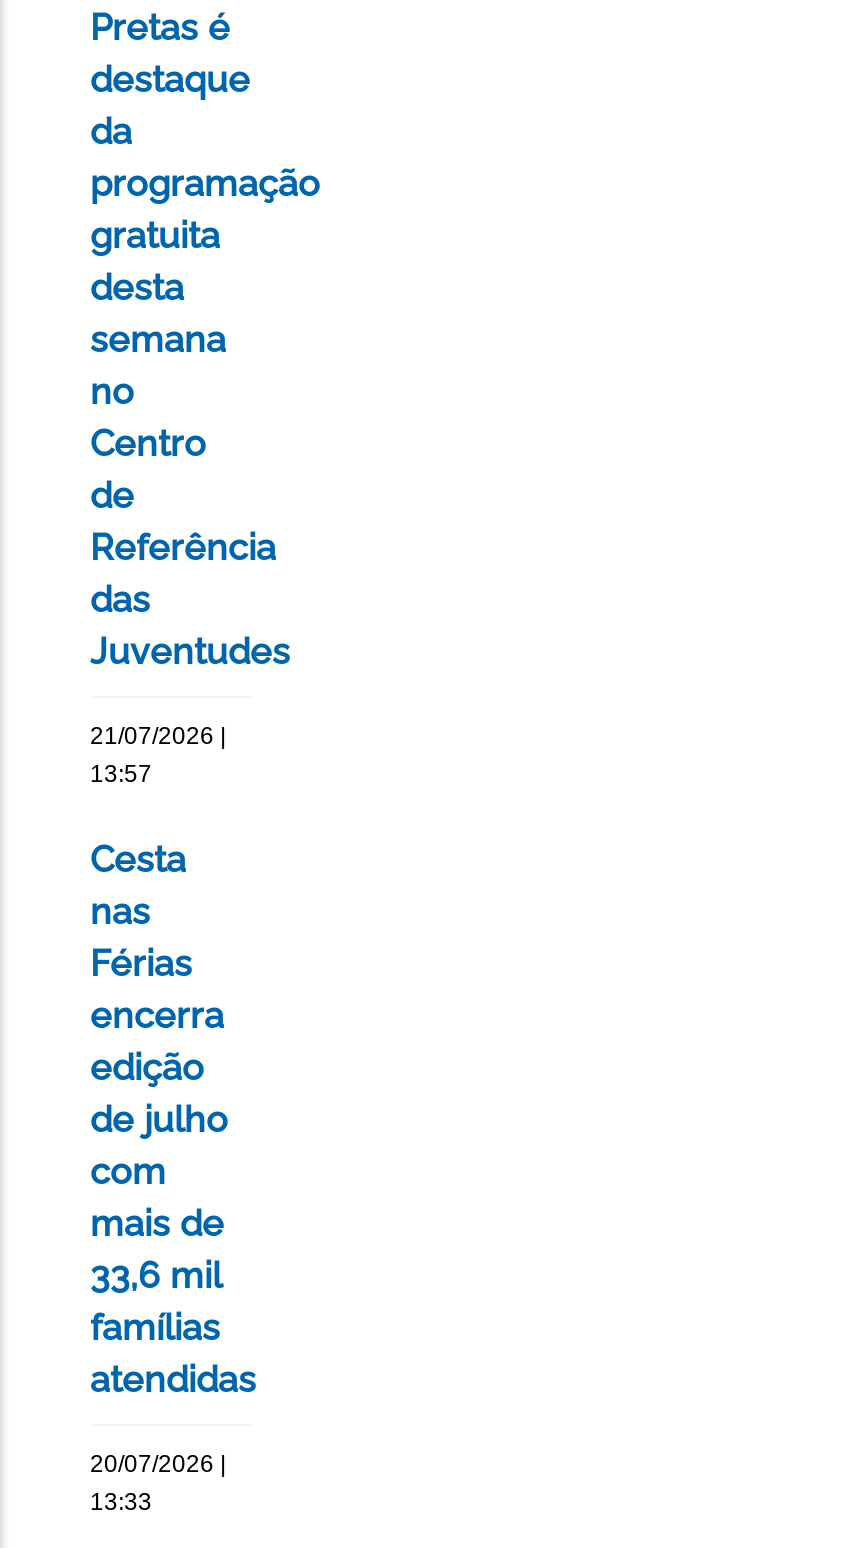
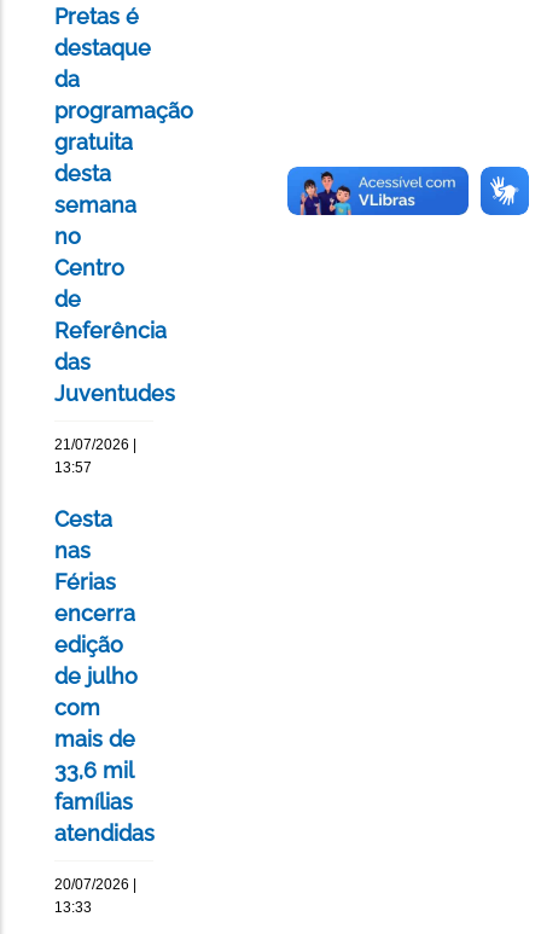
+ [image]

+ [image]
